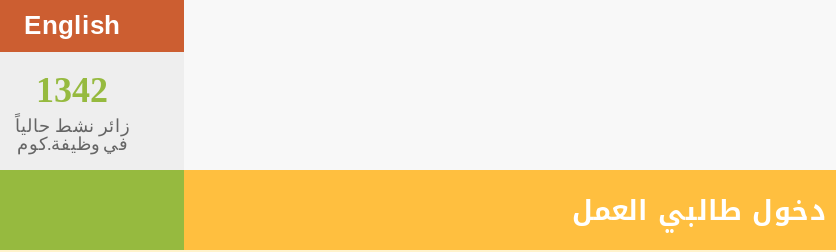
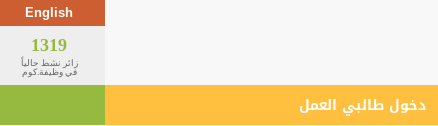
- 1342
+ 1319
